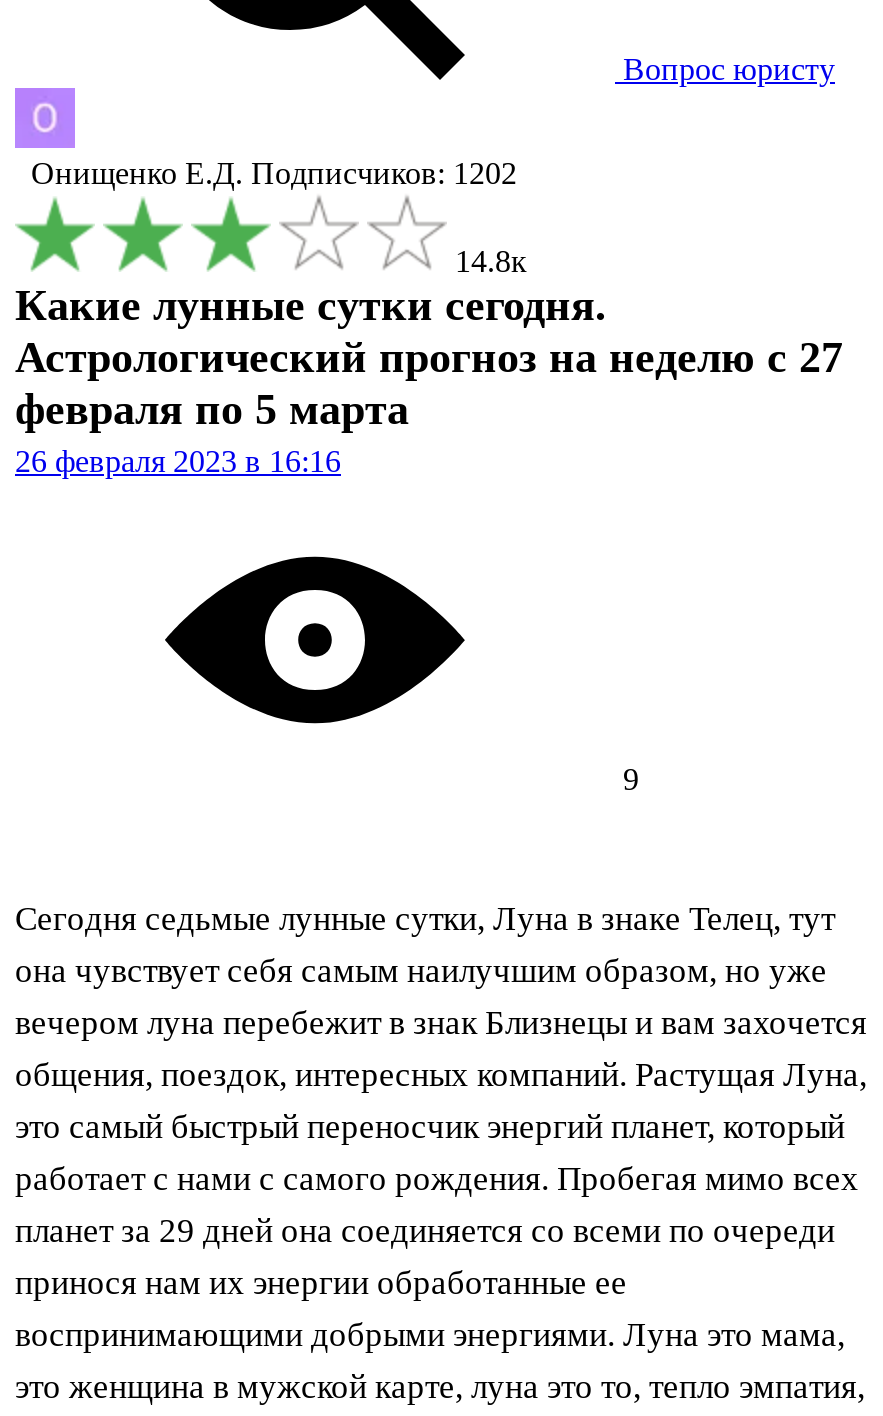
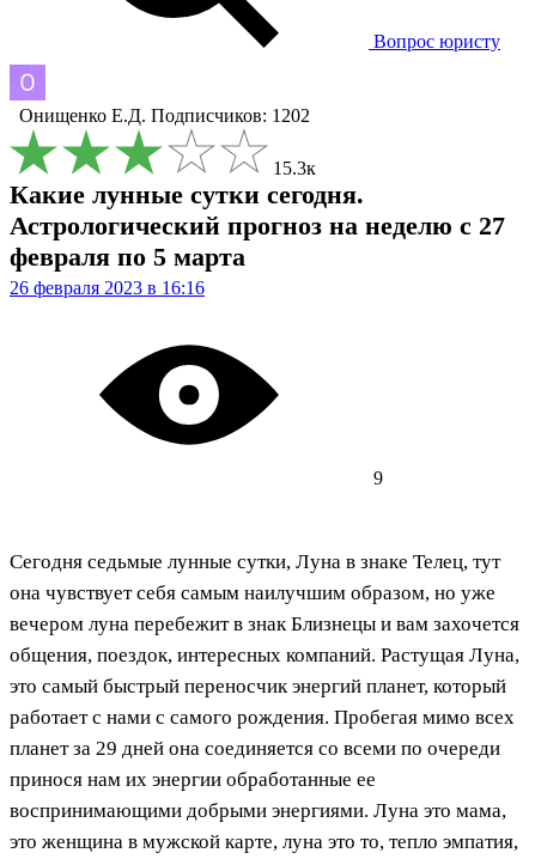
- 14.8к
+ 15.3к
